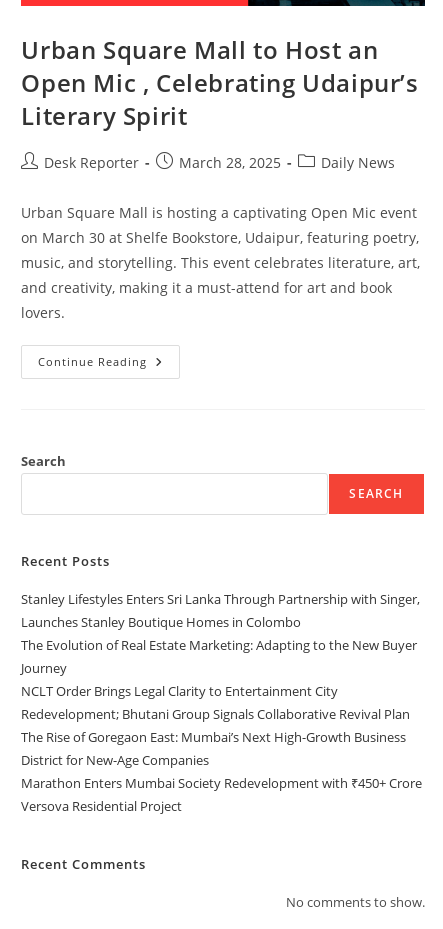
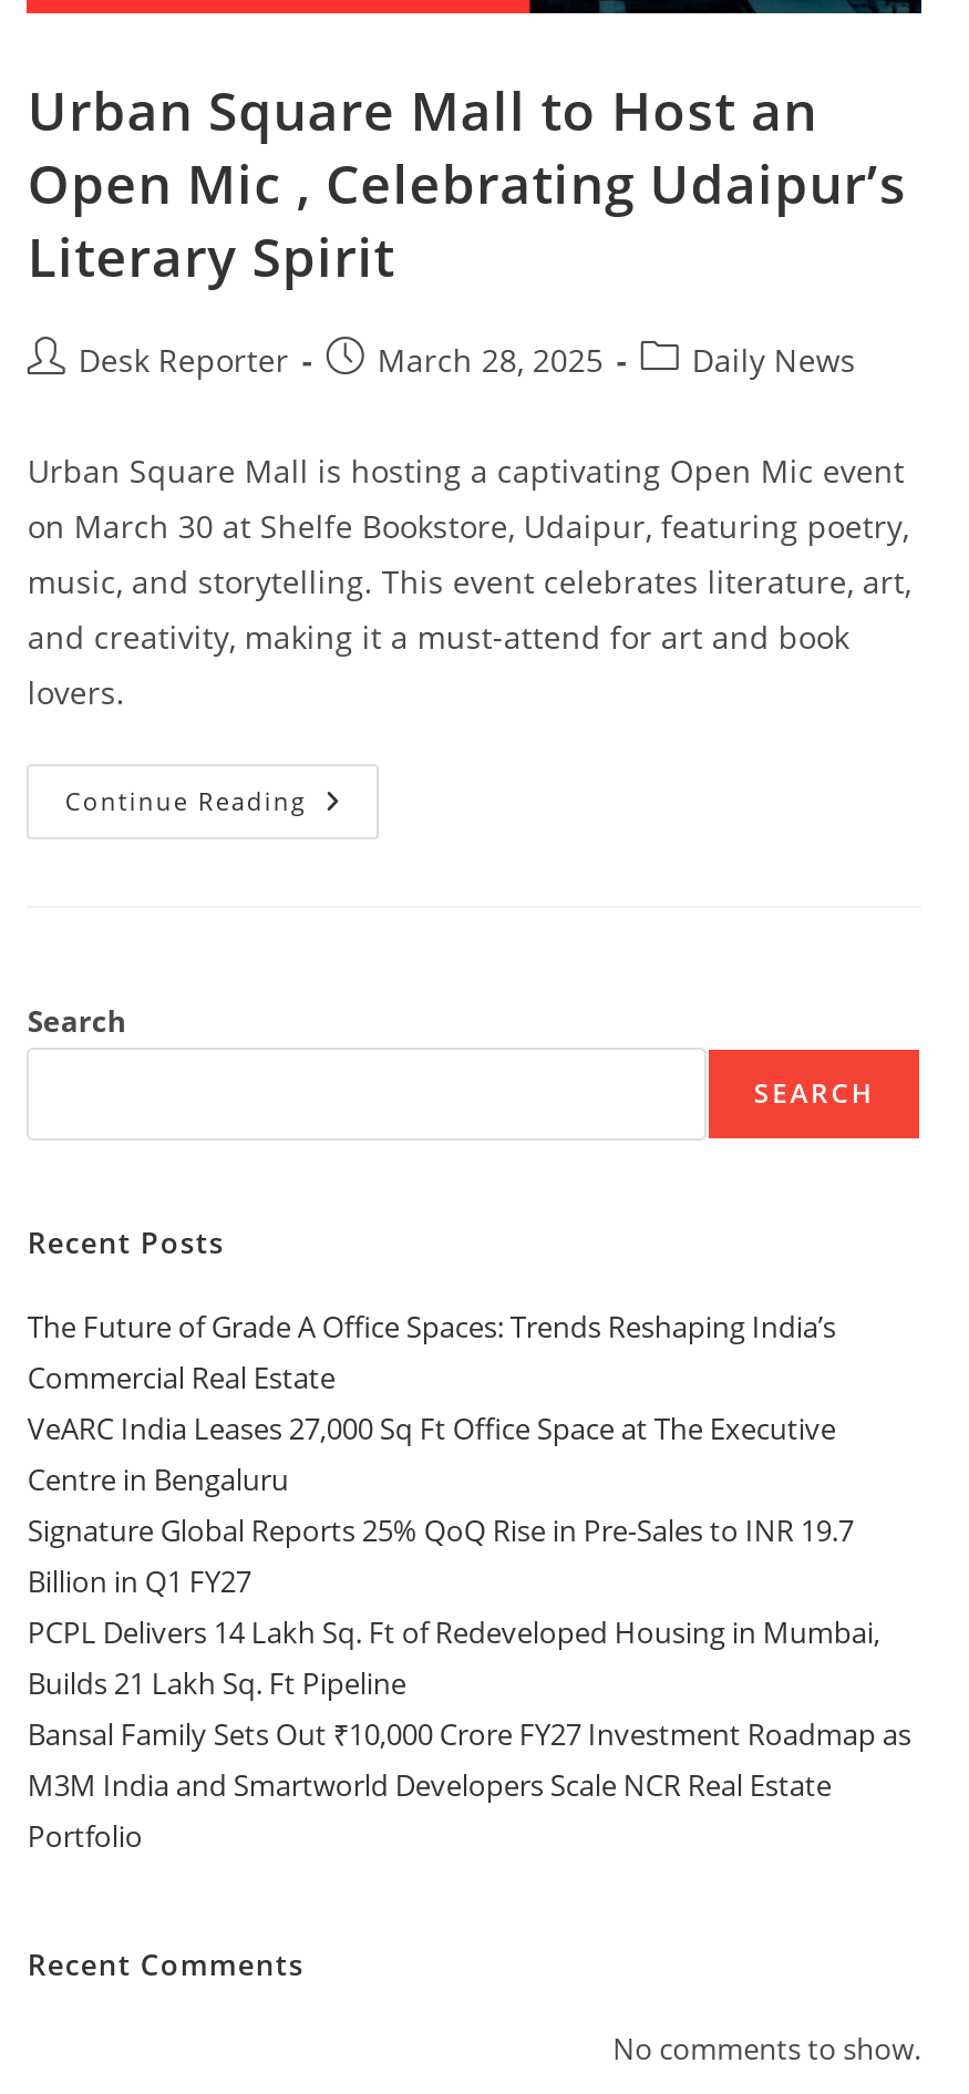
- Stanley Lifestyles Enters Sri Lanka Through Partnership with Singer,
- Launches Stanley Boutique Homes in Colombo
- The Evolution of Real Estate Marketing: Adapting to the New Buyer
- Journey
- NCLT Order Brings Legal Clarity to Entertainment City
- Redevelopment; Bhutani Group Signals Collaborative Revival Plan
- The Rise of Goregaon East: Mumbai’s Next High-Growth Business
- District for New-Age Companies
- Marathon Enters Mumbai Society Redevelopment with ₹450+ Crore
- Versova Residential Project
+ The Future of Grade A Office Spaces: Trends Reshaping India’s
+ Commercial Real Estate
+ VeARC India Leases 27,000 Sq Ft Office Space at The Executive
+ Centre in Bengaluru
+ Signature Global Reports 25% QoQ Rise in Pre-Sales to INR 19.7
+ Billion in Q1 FY27
+ PCPL Delivers 14 Lakh Sq. Ft of Redeveloped Housing in Mumbai,
+ Builds 21 Lakh Sq. Ft Pipeline
+ Bansal Family Sets Out ₹10,000 Crore FY27 Investment Roadmap as
+ M3M India and Smartworld Developers Scale NCR Real Estate
+ Portfolio
